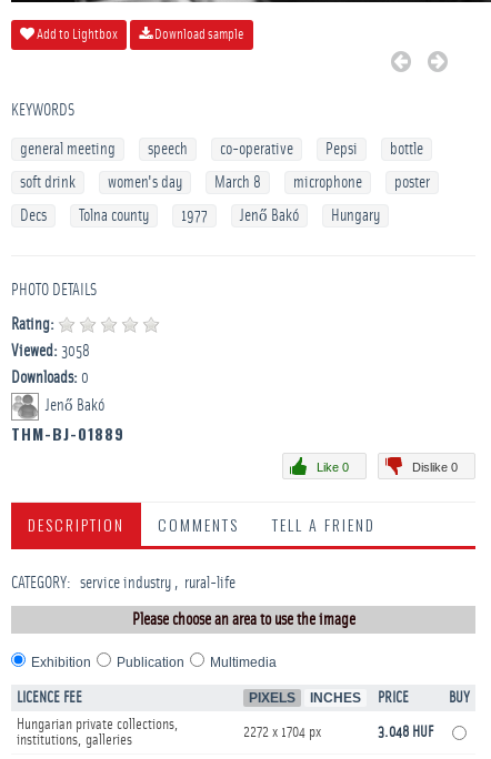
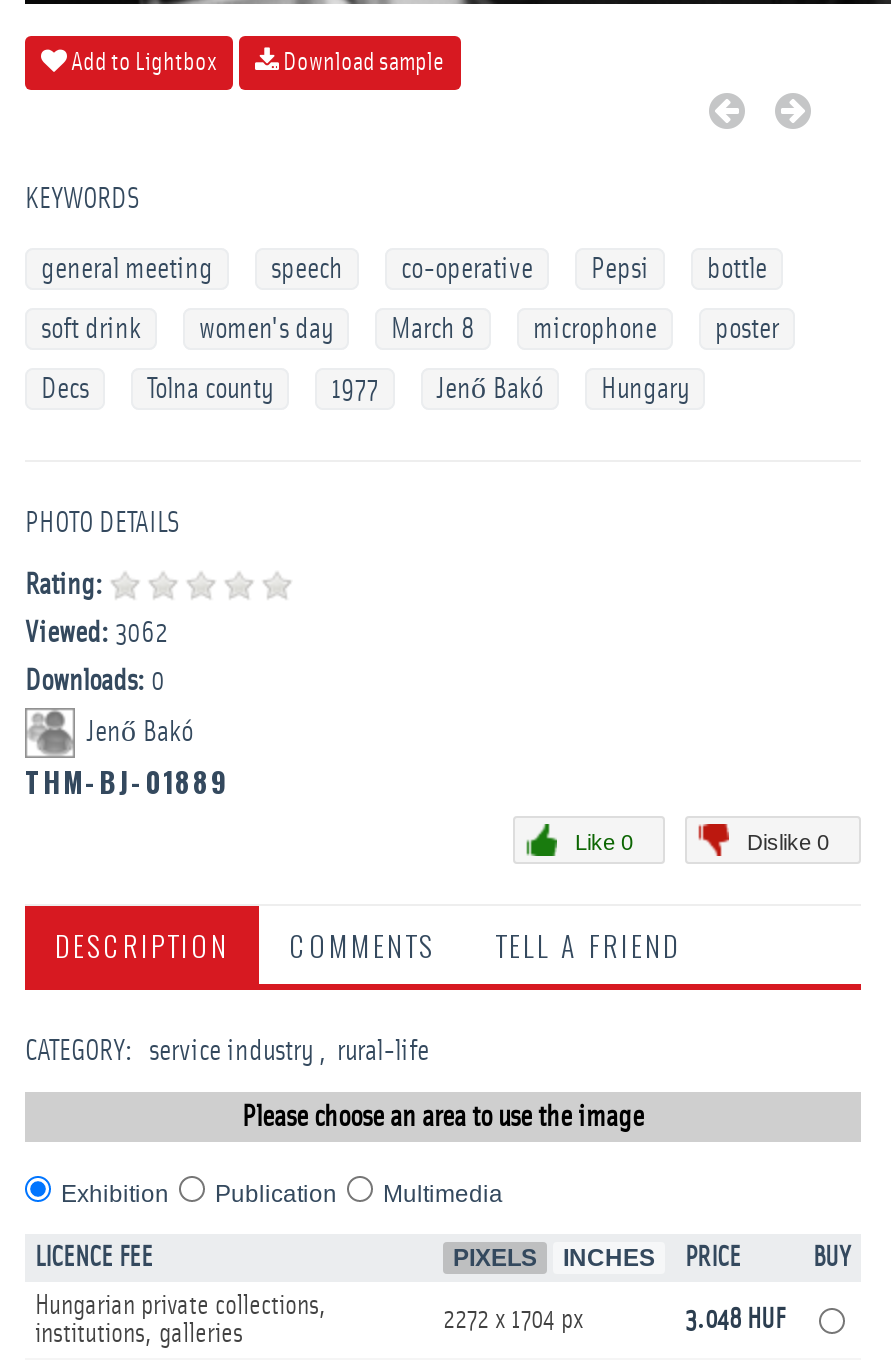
- Viewed: 3058
+ Viewed: 3062
